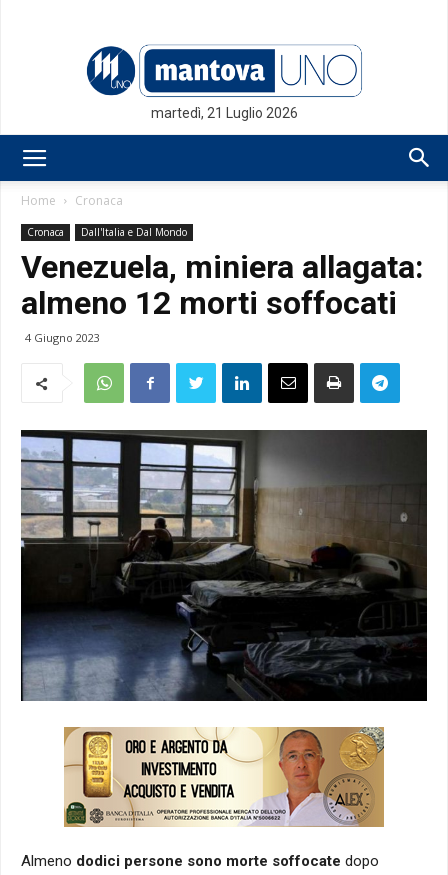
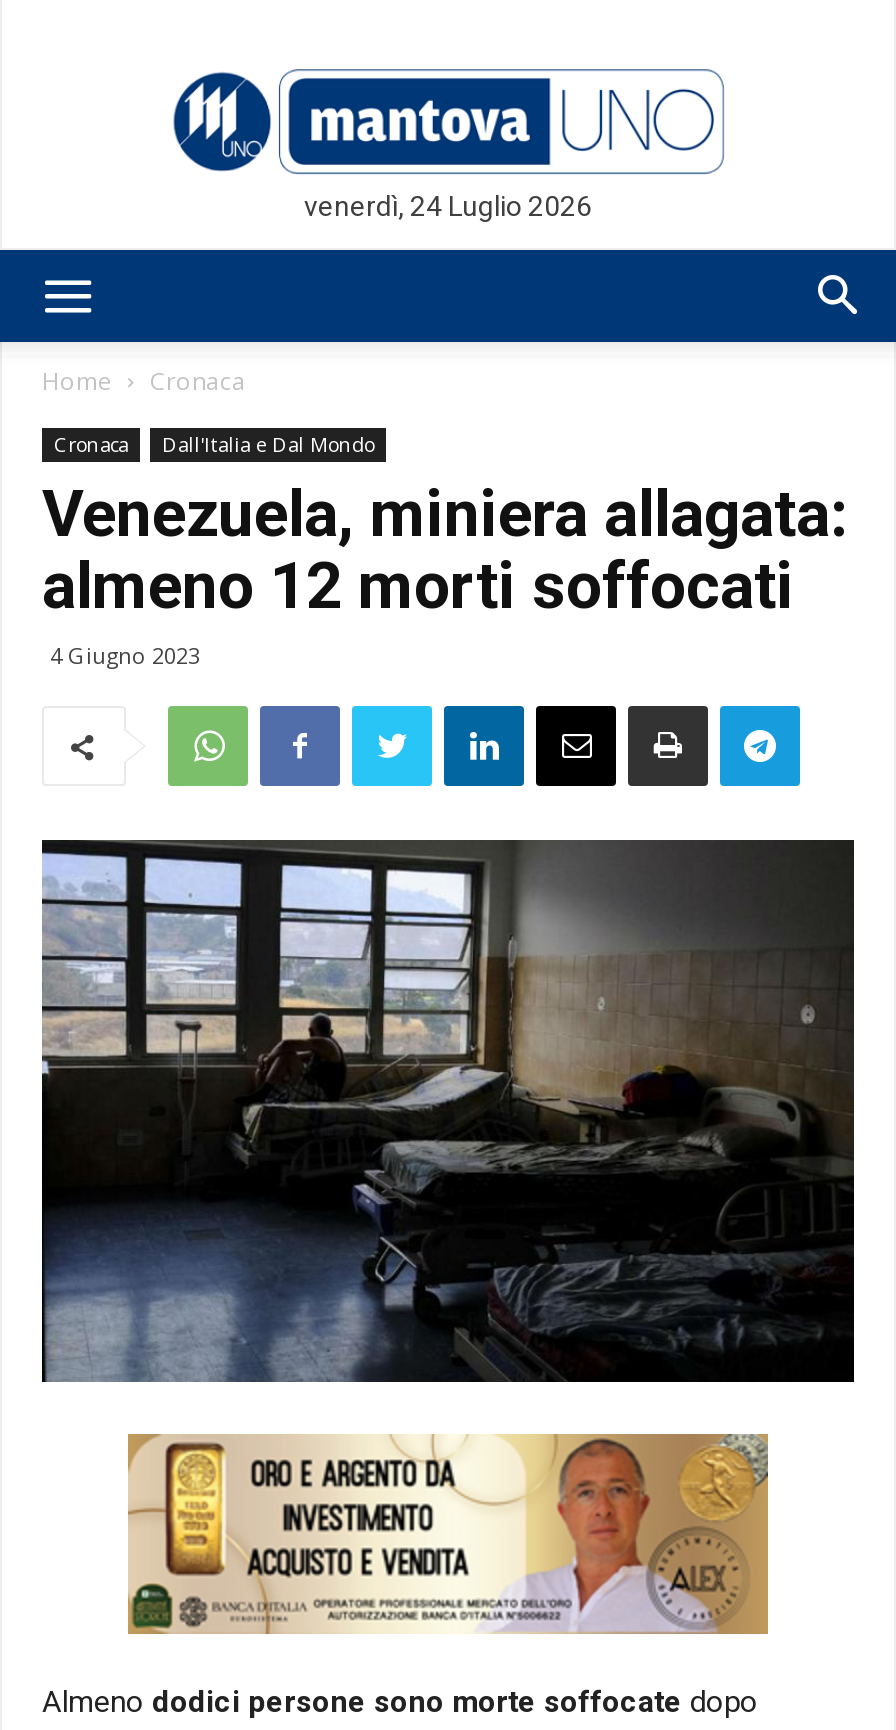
- martedì, 21 Luglio 2026
+ venerdì, 24 Luglio 2026
